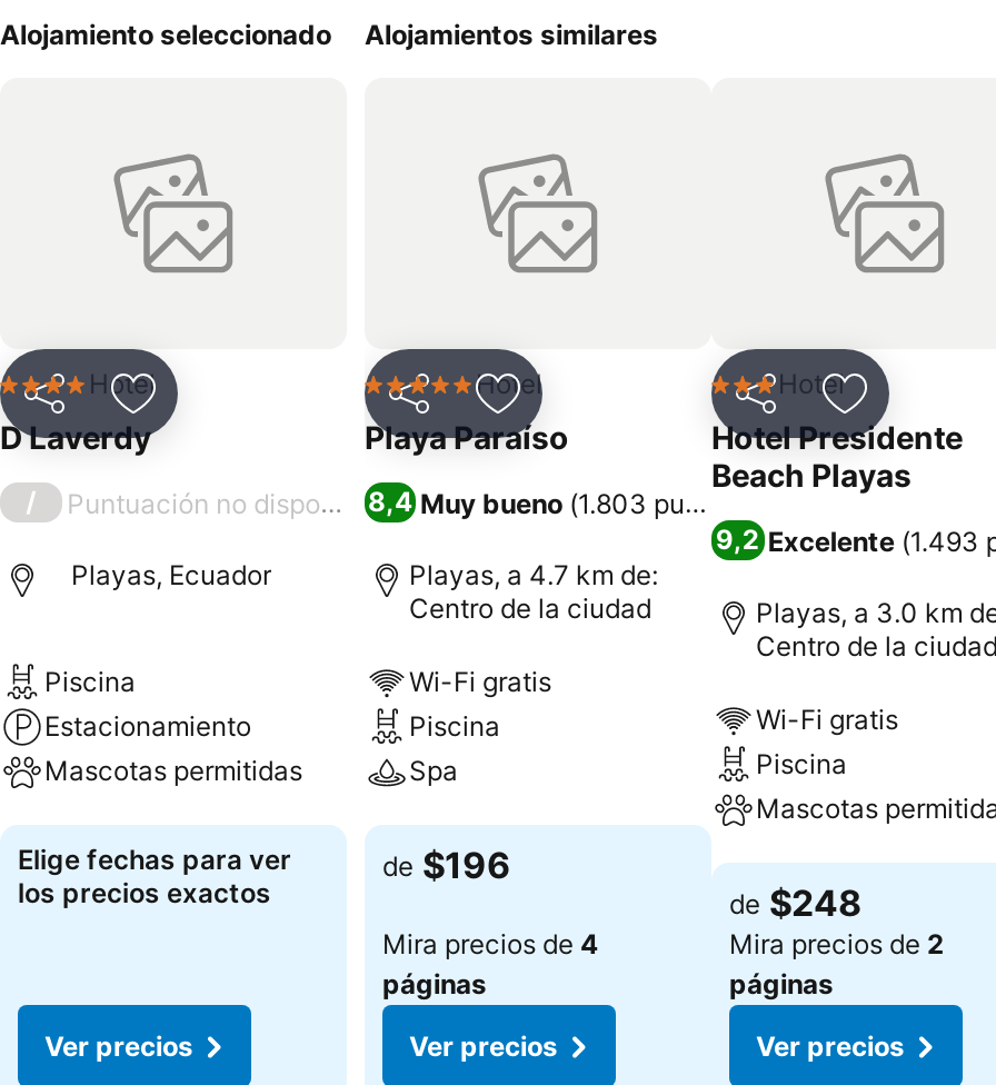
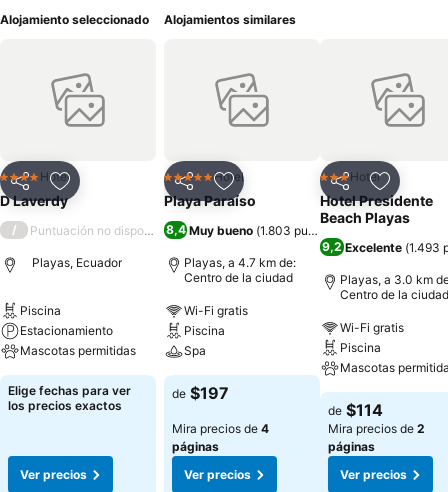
- de $196
+ de $197

- de $248
+ de $114
